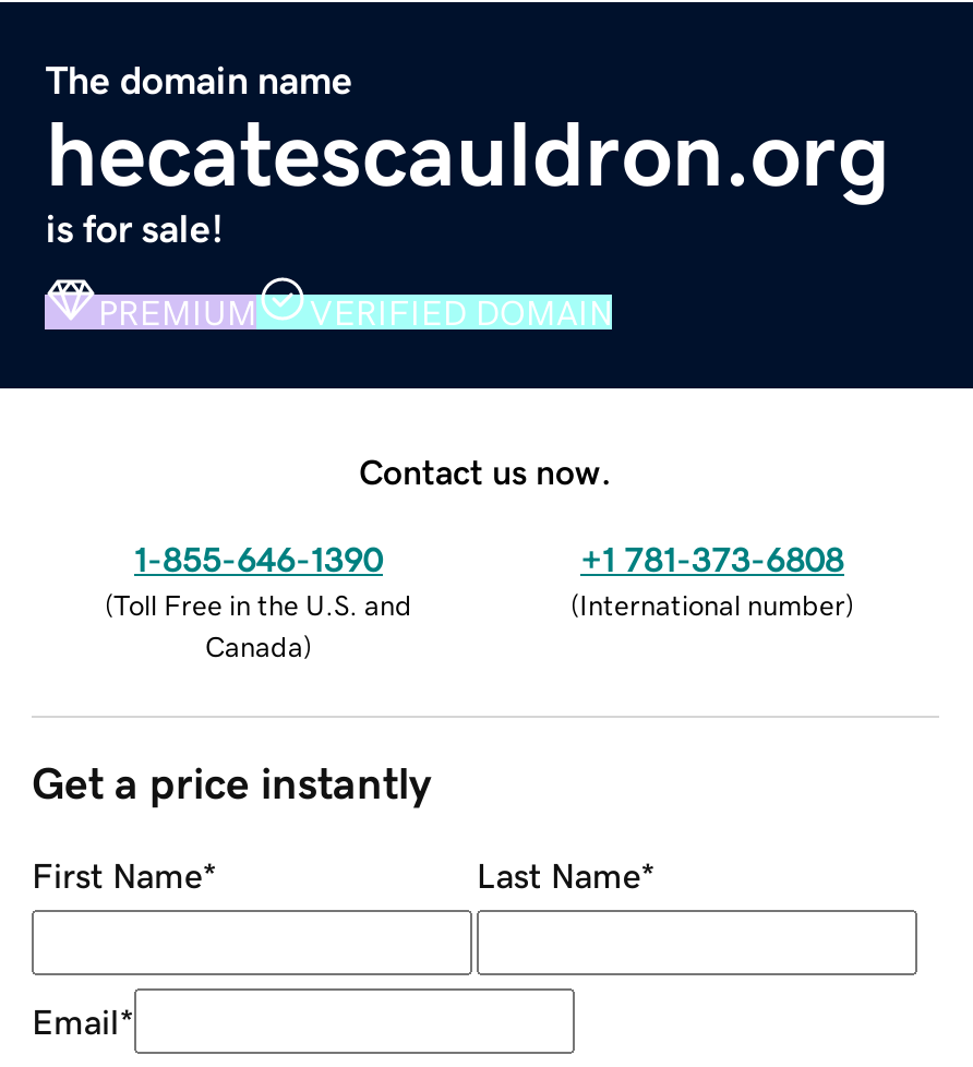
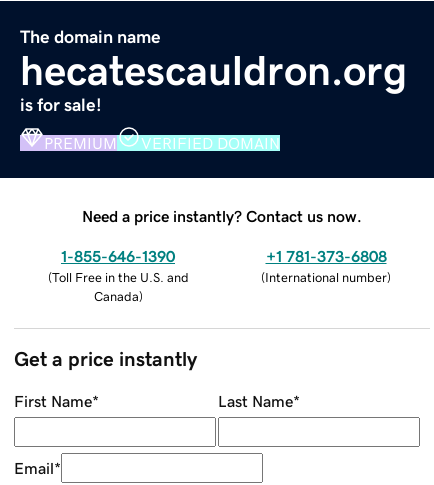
- Contact us now.
+ Need a price instantly? Contact us now.
